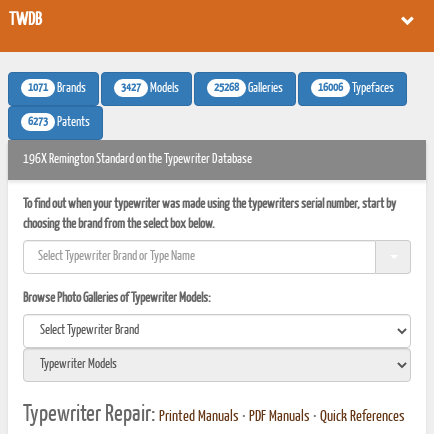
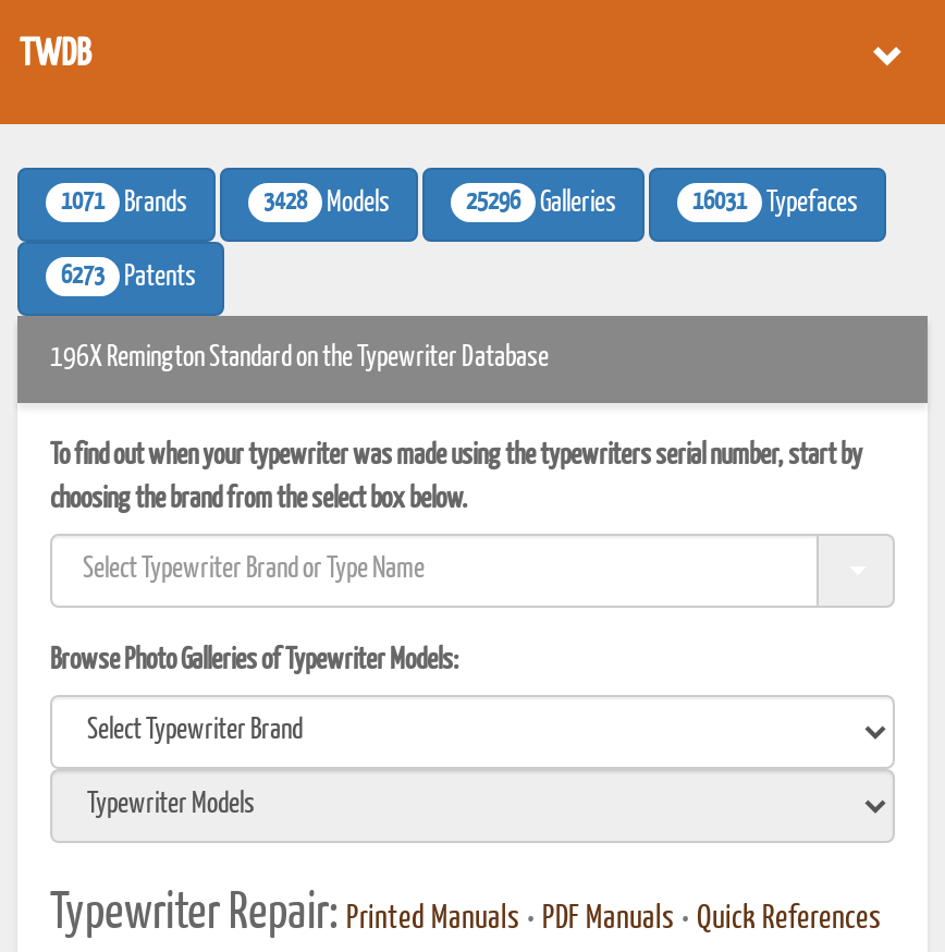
- 3427 Models
+ 3428 Models

- 25268 Galleries
+ 25296 Galleries

- 16006 Typefaces
+ 16031 Typefaces
